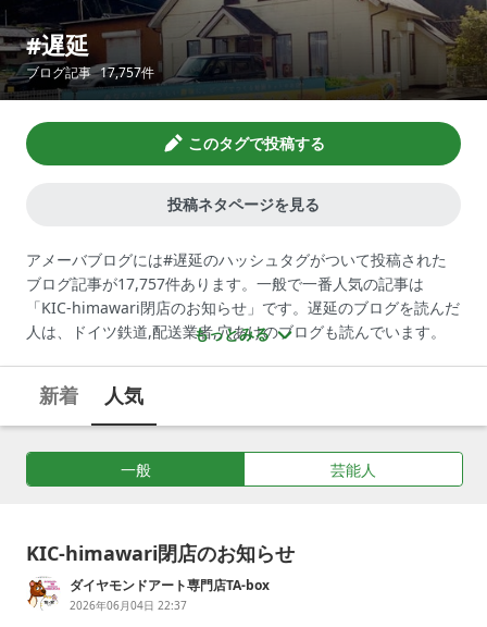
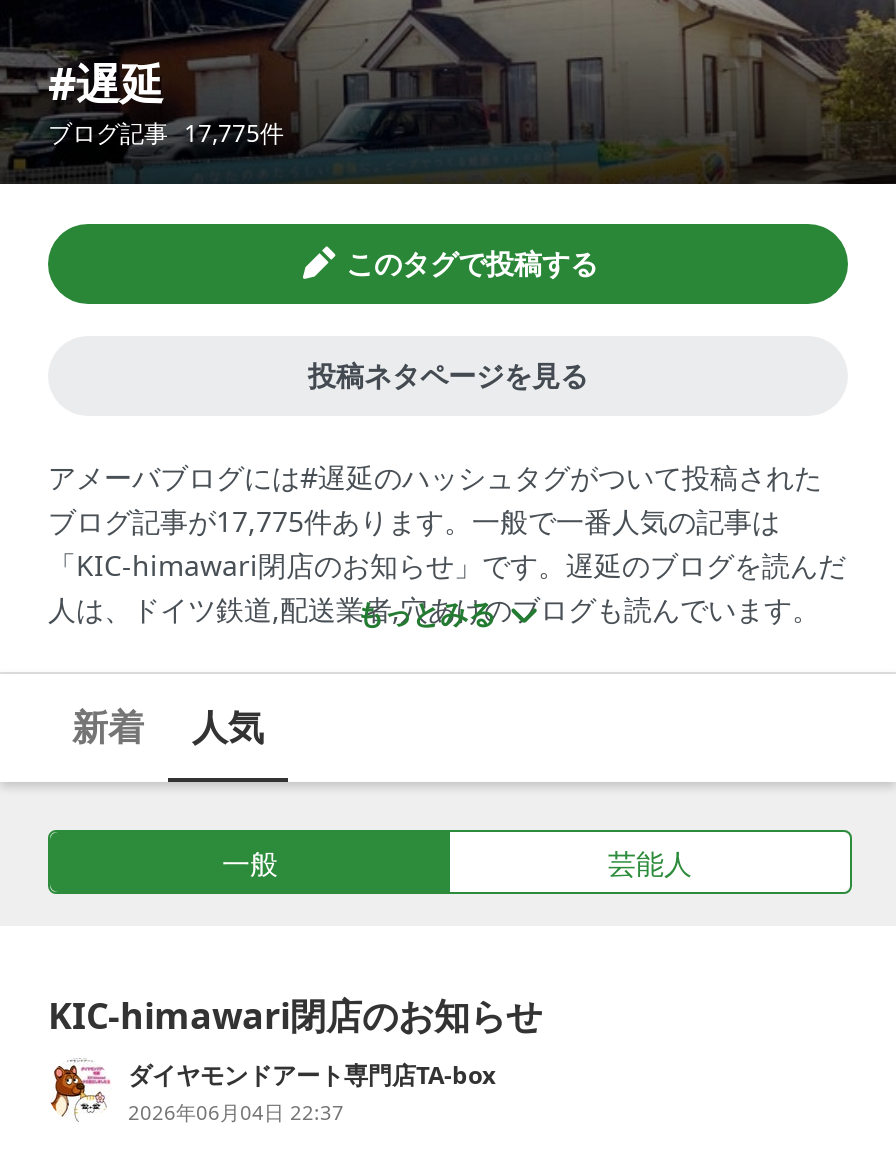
- ブログ記事 17,757件
+ ブログ記事 17,775件

- ブログ記事が17,757件あります。一般で一番人気の記事は
+ ブログ記事が17,775件あります。一般で一番人気の記事は
